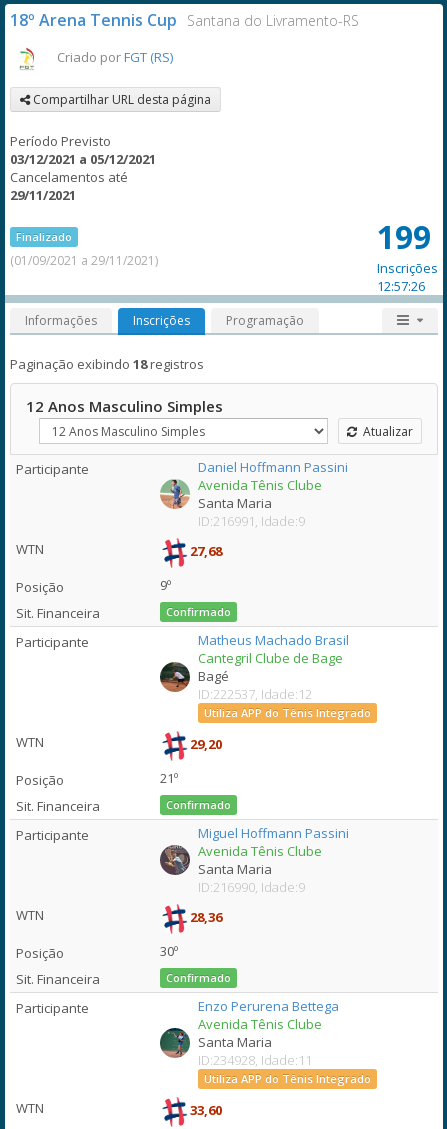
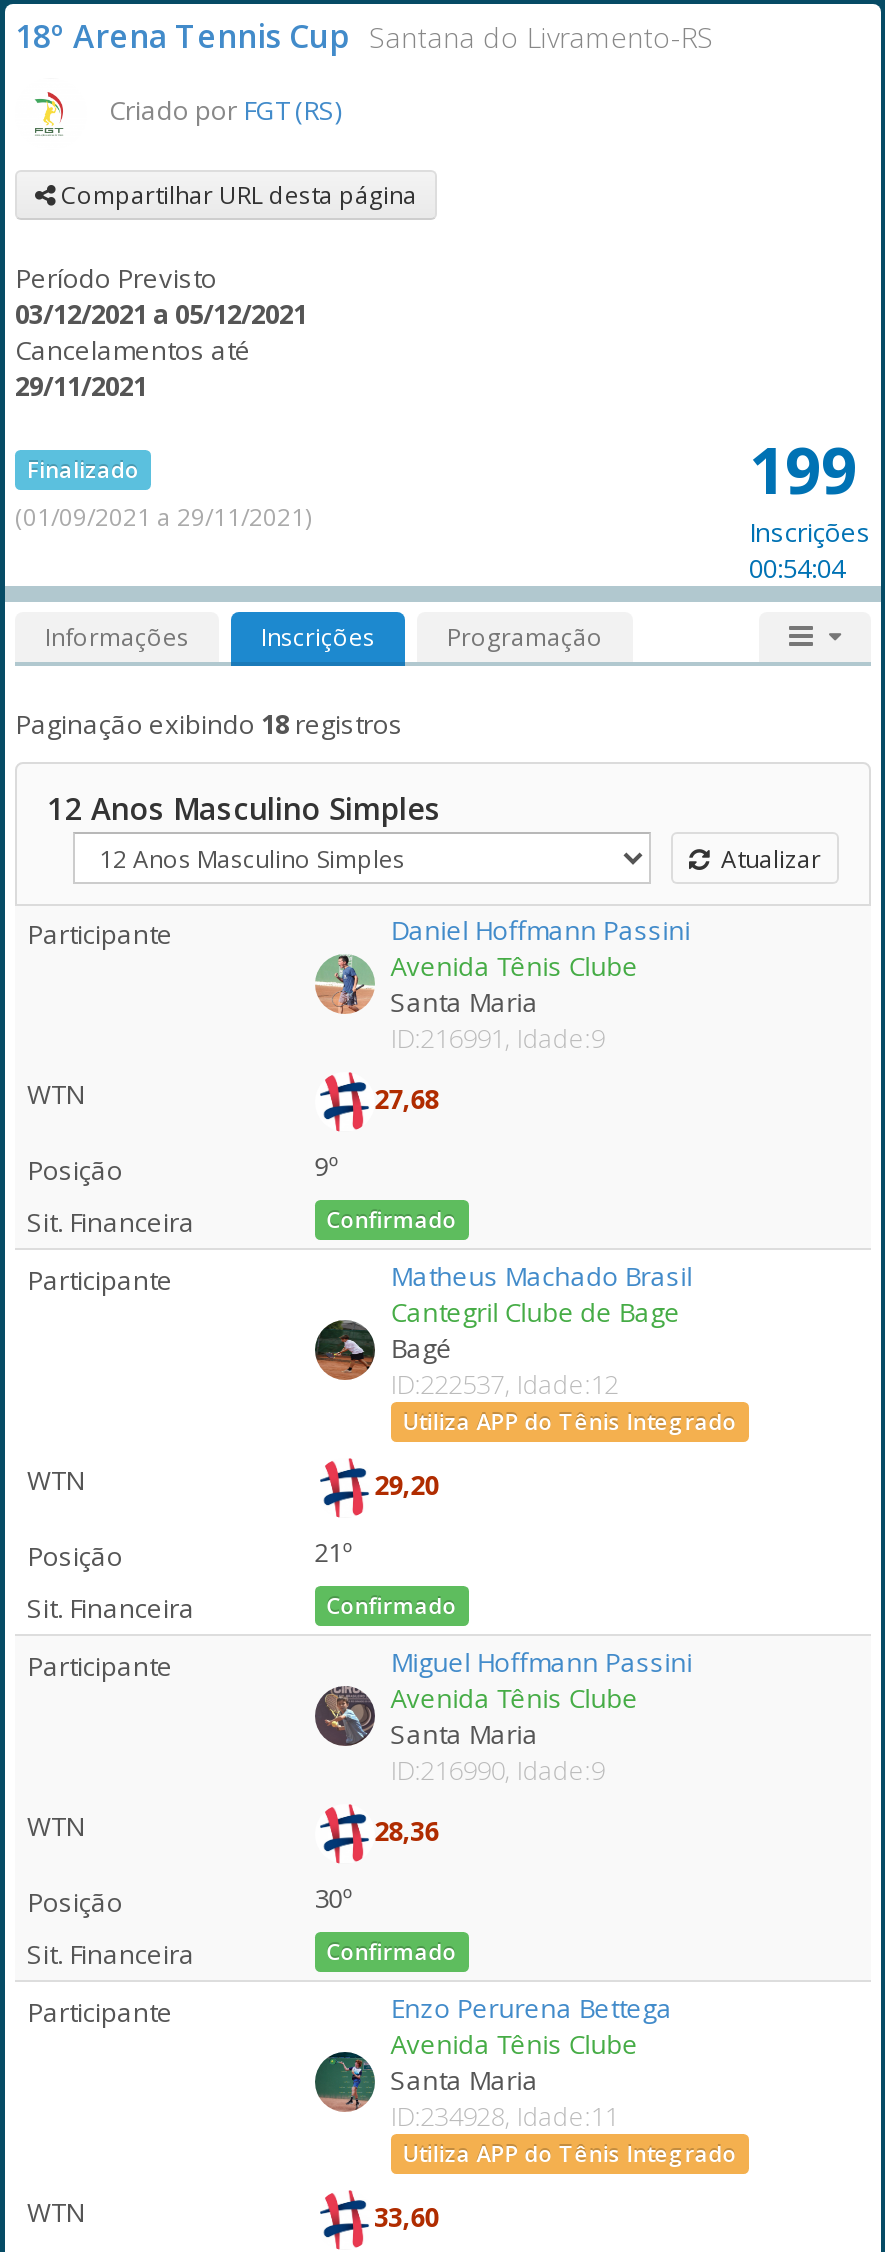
- 12:57:26
+ 00:54:04
